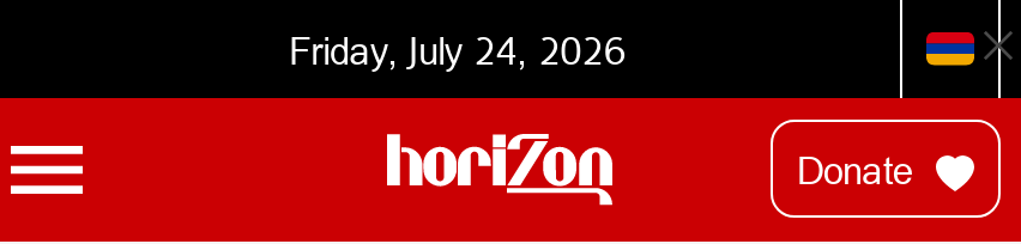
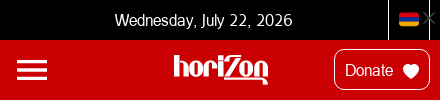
- Friday, July 24, 2026
+ Wednesday, July 22, 2026
